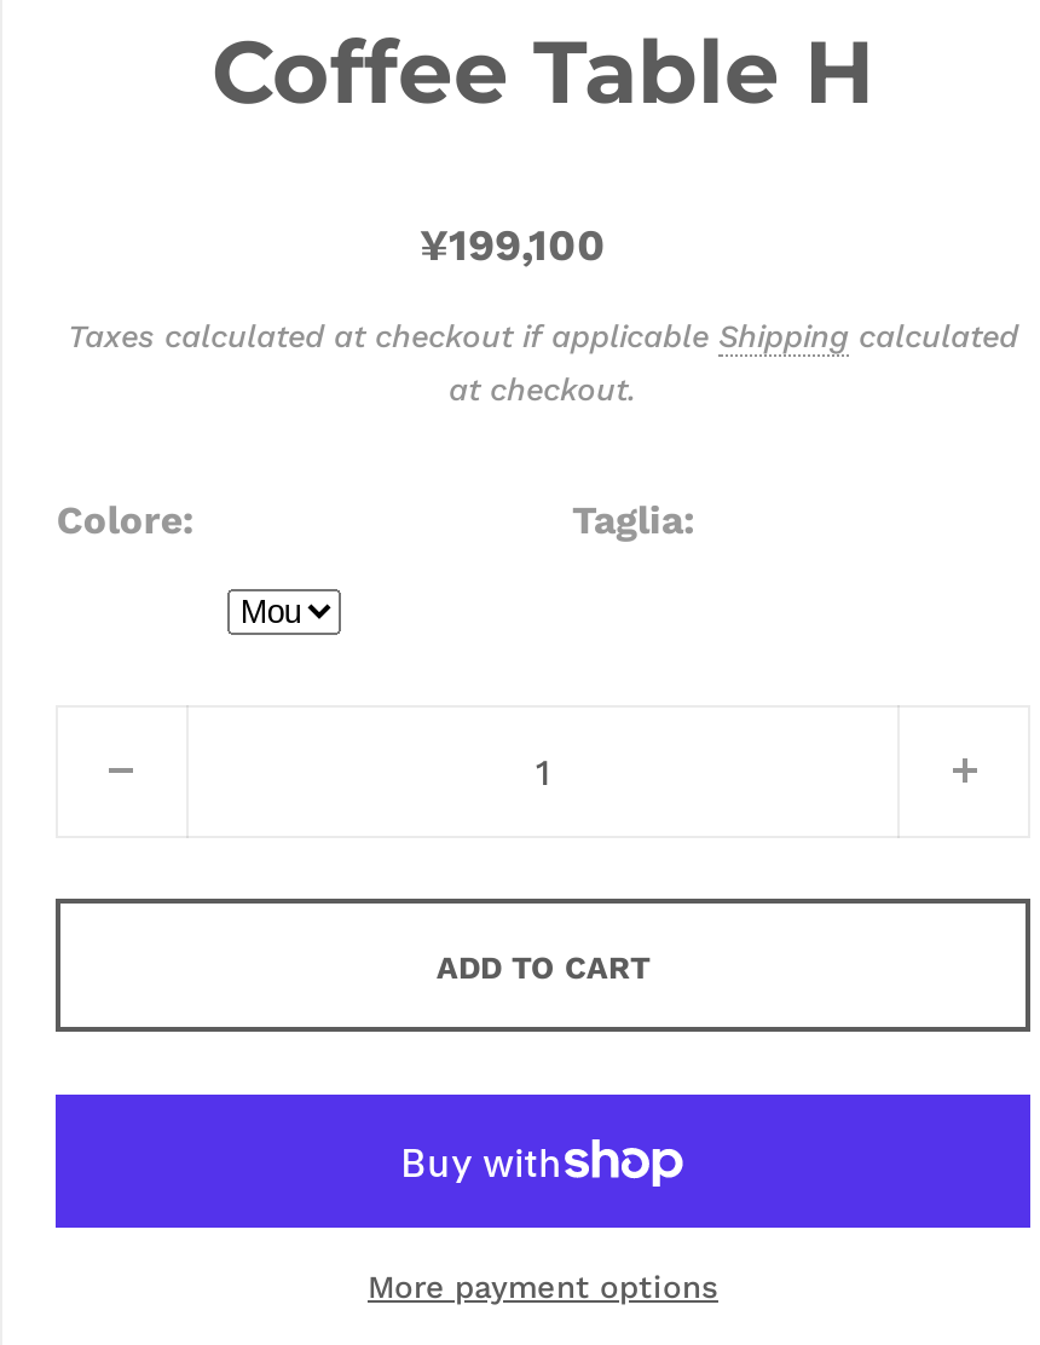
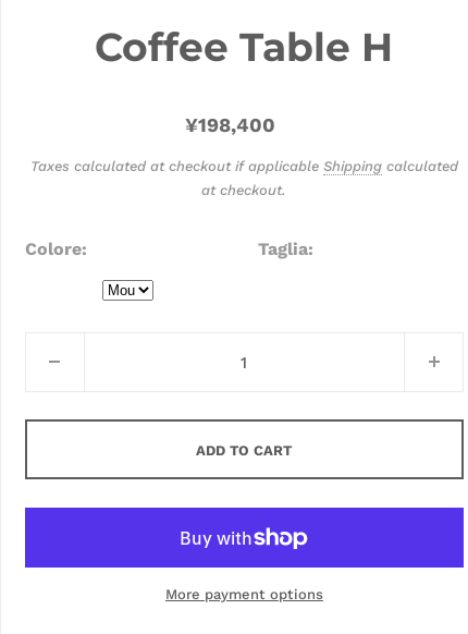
- ¥199,100
+ ¥198,400
